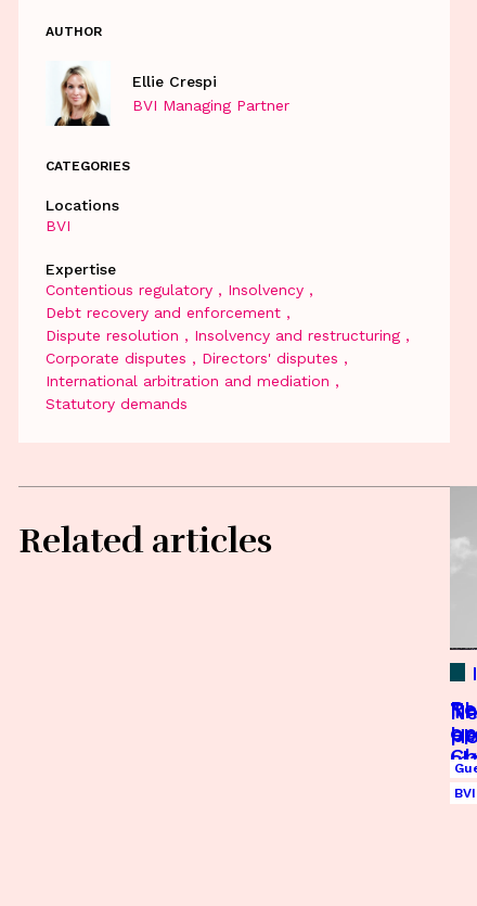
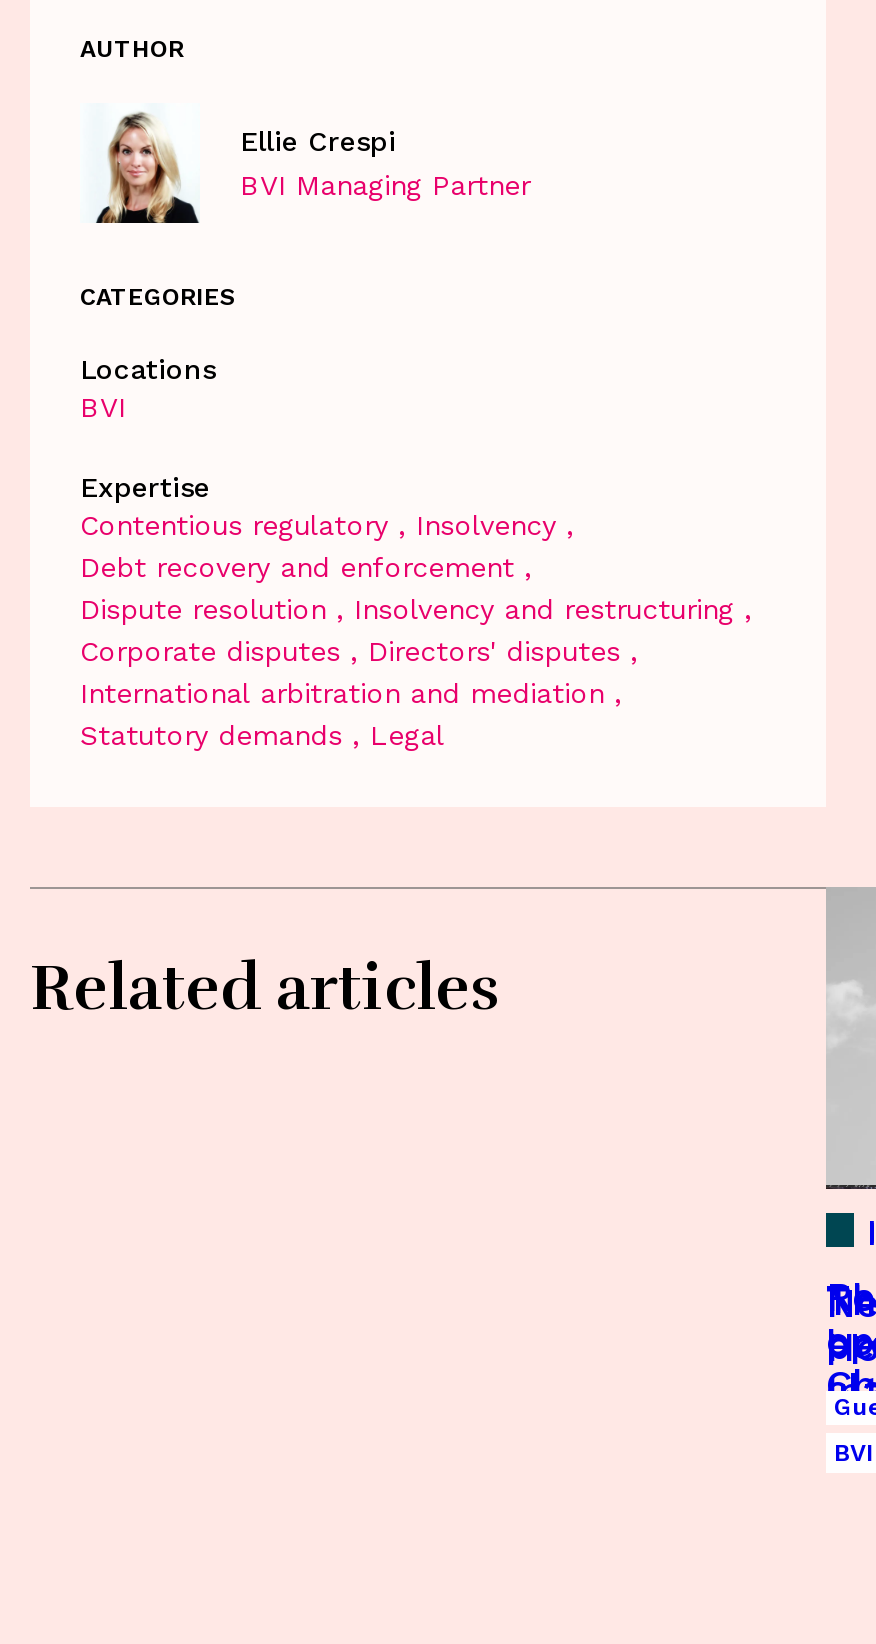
+ Legal
